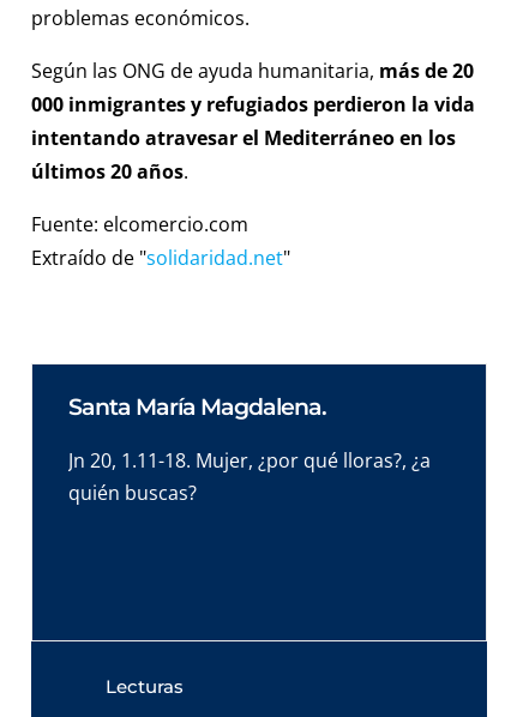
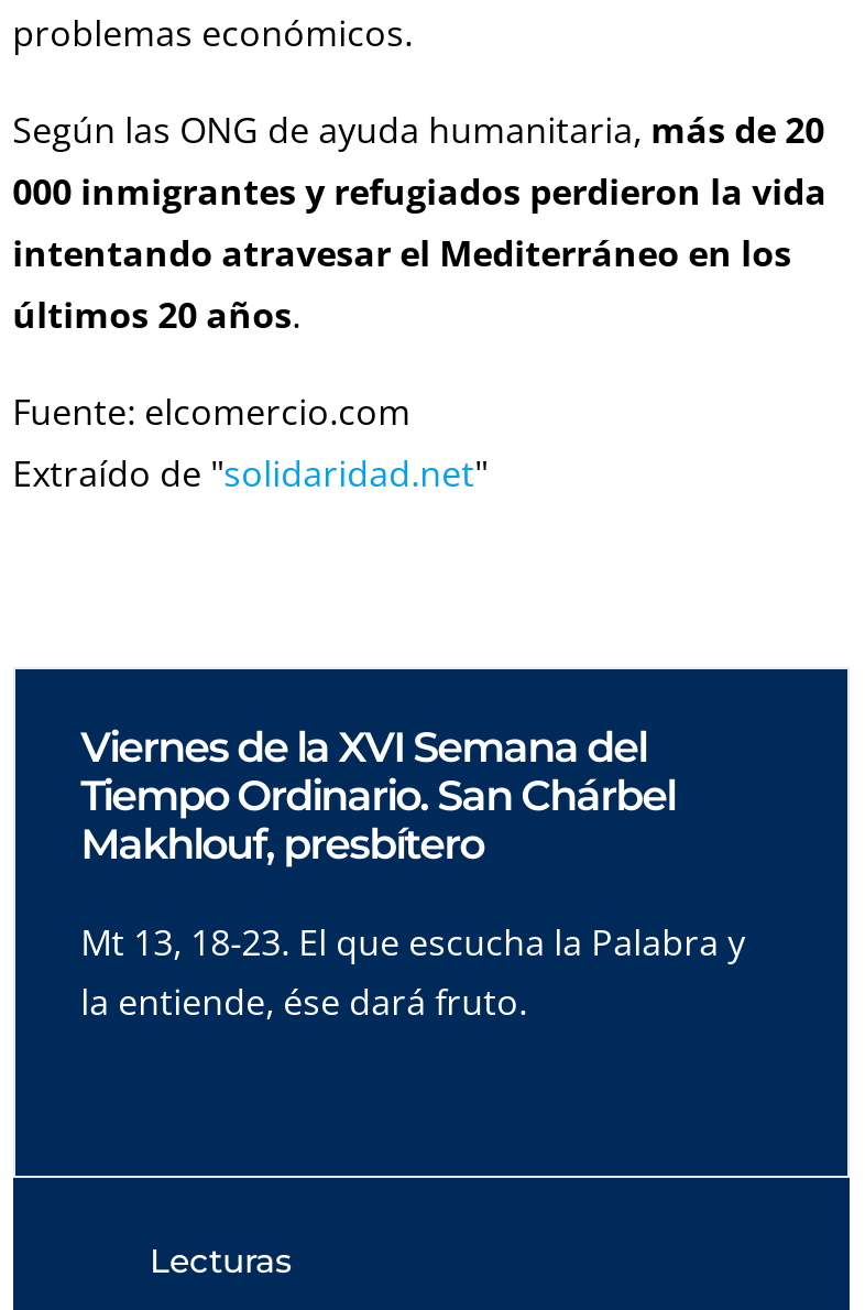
- Santa María Magdalena.
+ Viernes de la XVI Semana del
+ Tiempo Ordinario. San Chárbel
+ Makhlouf, presbítero

- Jn 20, 1.11-18. Mujer, ¿por qué lloras?, ¿a
- quién buscas?
+ Mt 13, 18-23. El que escucha la Palabra y
+ la entiende, ése dará fruto.
